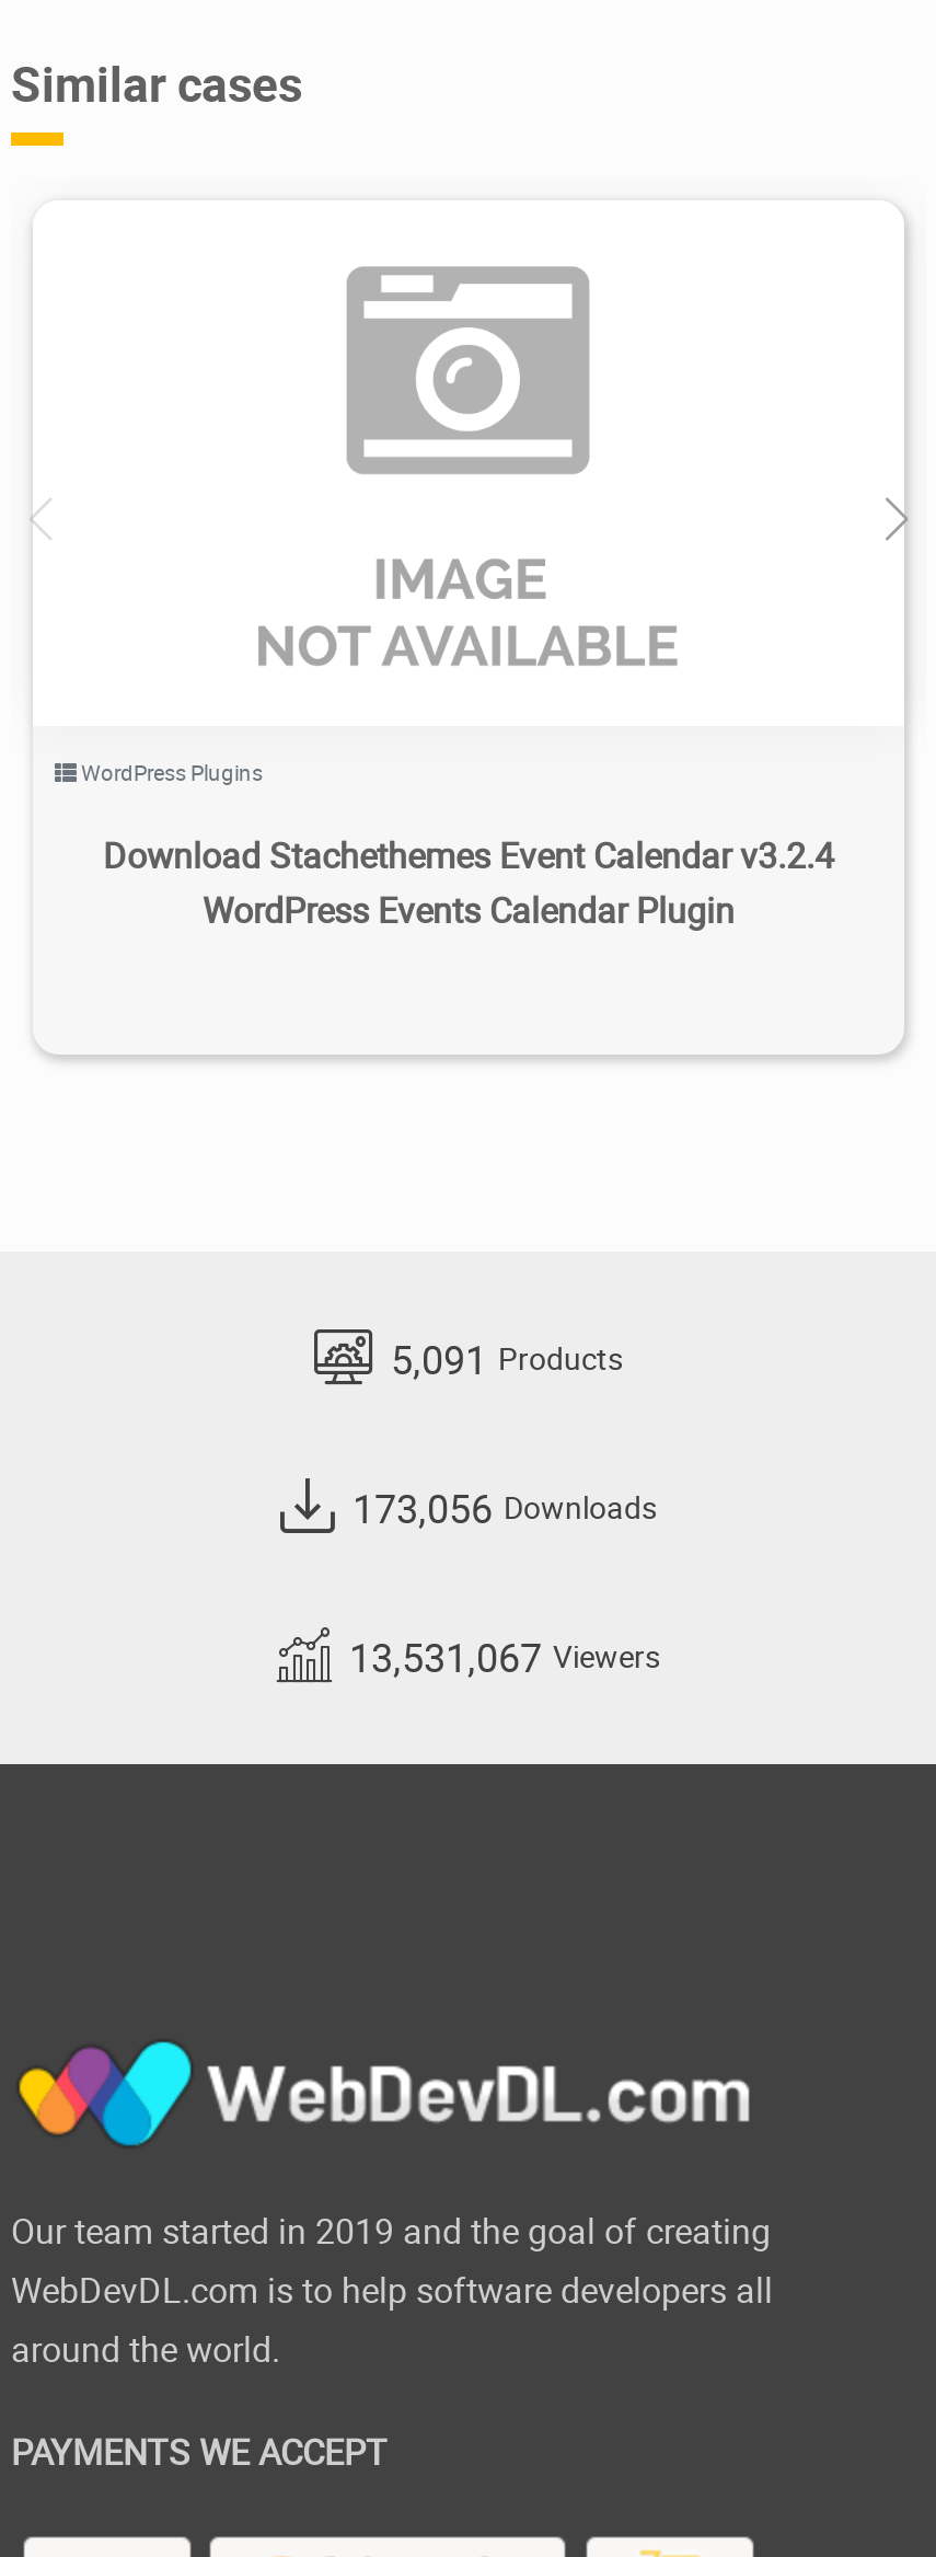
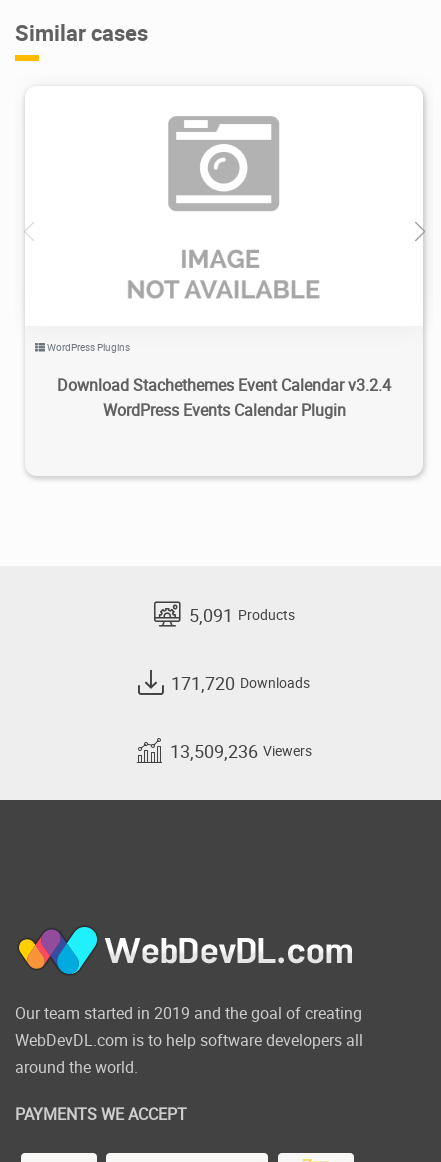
- 173,056 Downloads
+ 171,720 Downloads

- 13,531,067 Viewers
+ 13,509,236 Viewers
